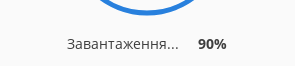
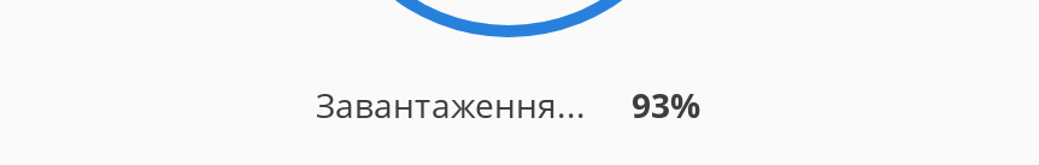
- Завантаження... 90%
+ Завантаження... 93%
